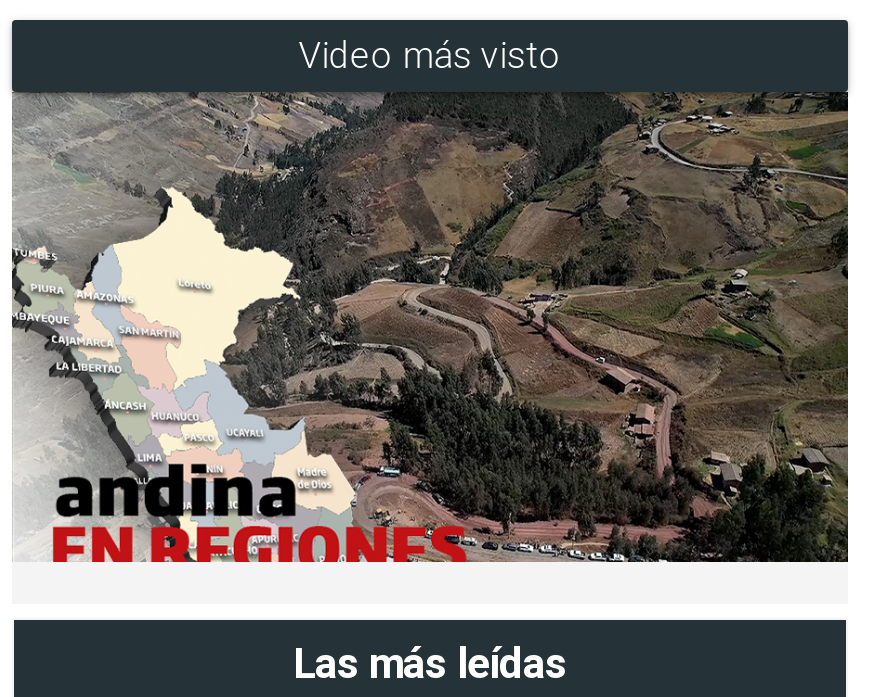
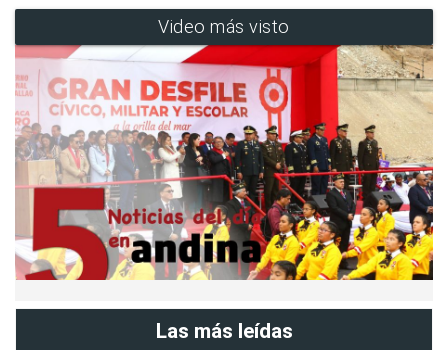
- [image]
+ [image]
